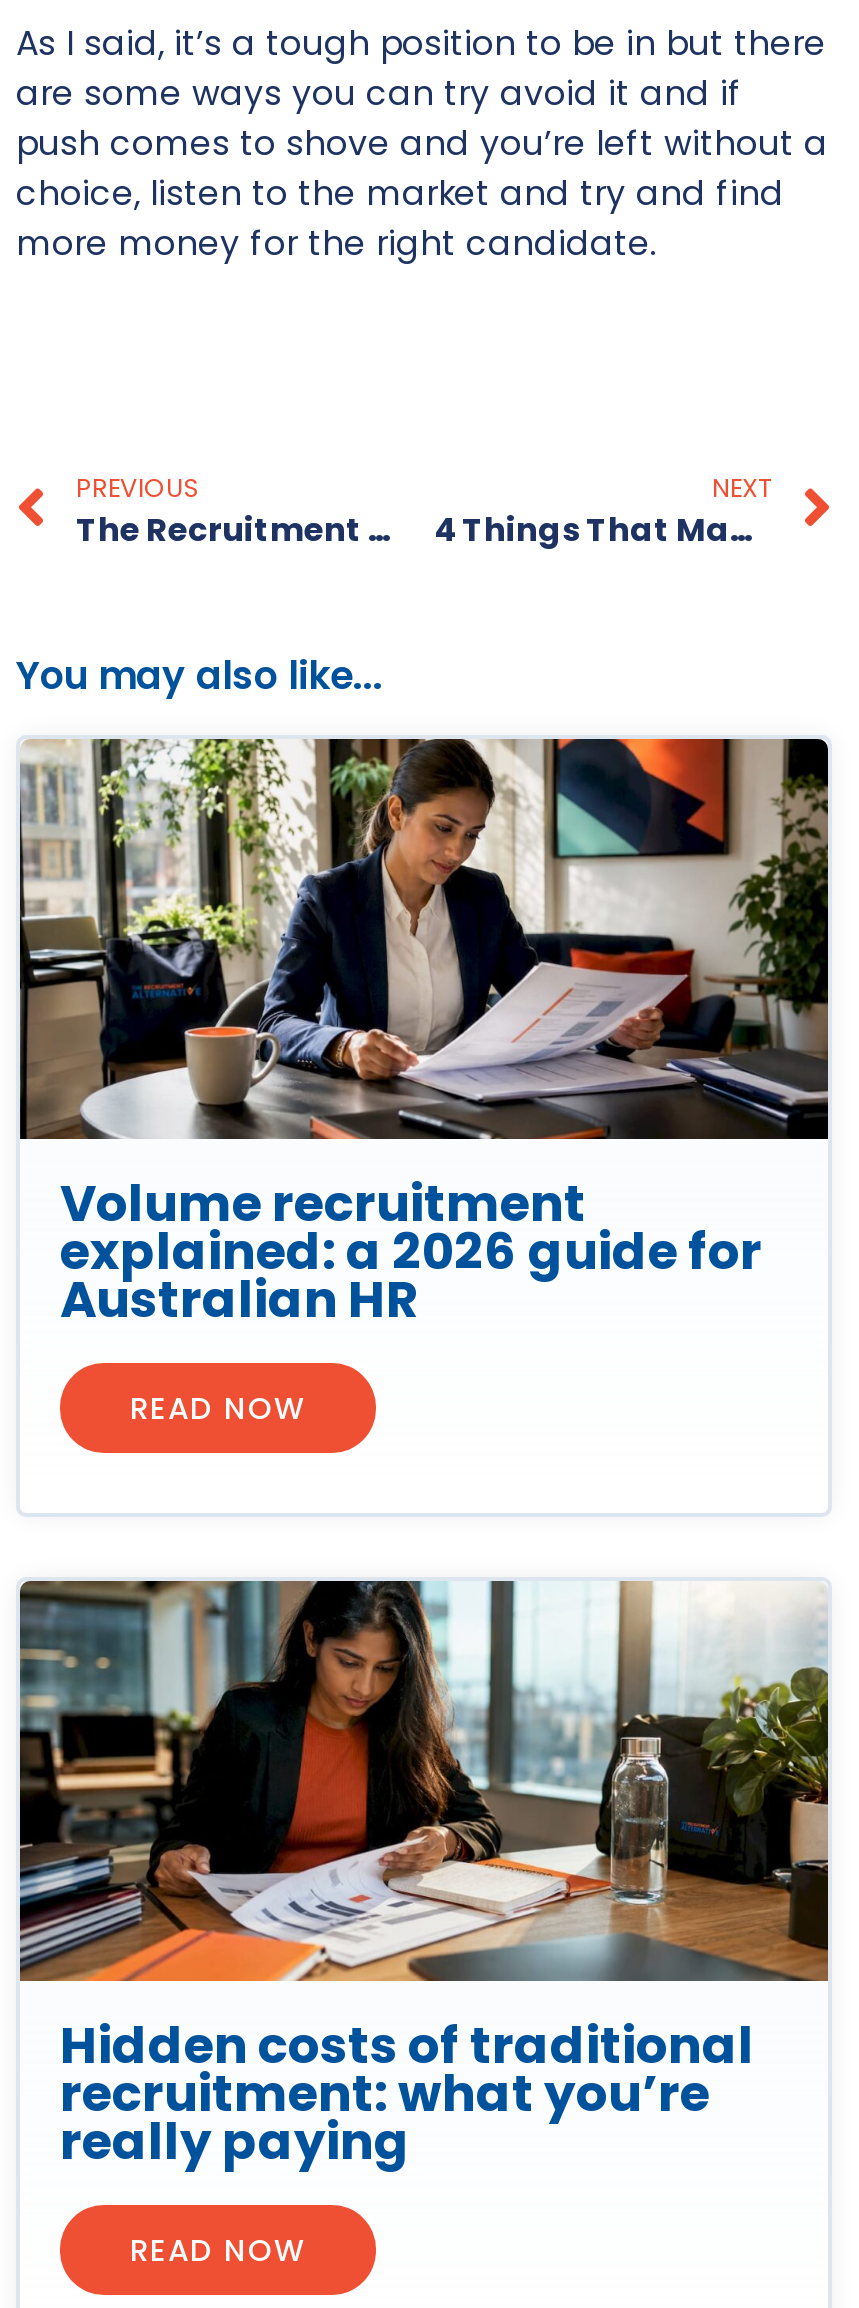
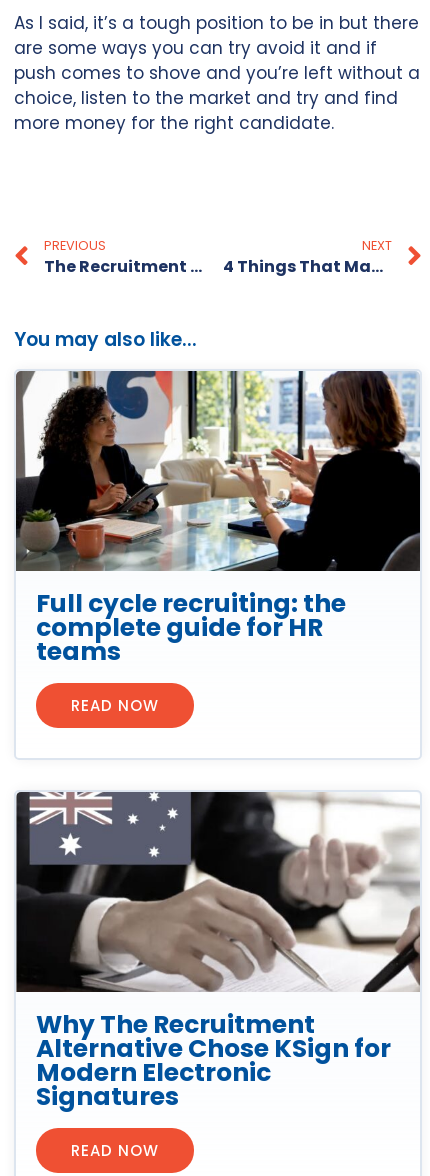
- [image]
- Volume recruitment
- explained: a 2026 guide for
- Australian HR
+ [image]
+ Full cycle recruiting: the
+ complete guide for HR
+ teams

- [image]
- Hidden costs of traditional
- recruitment: what you’re
- really paying
+ [image]
+ Why The Recruitment
+ Alternative Chose KSign for
+ Modern Electronic
+ Signatures
